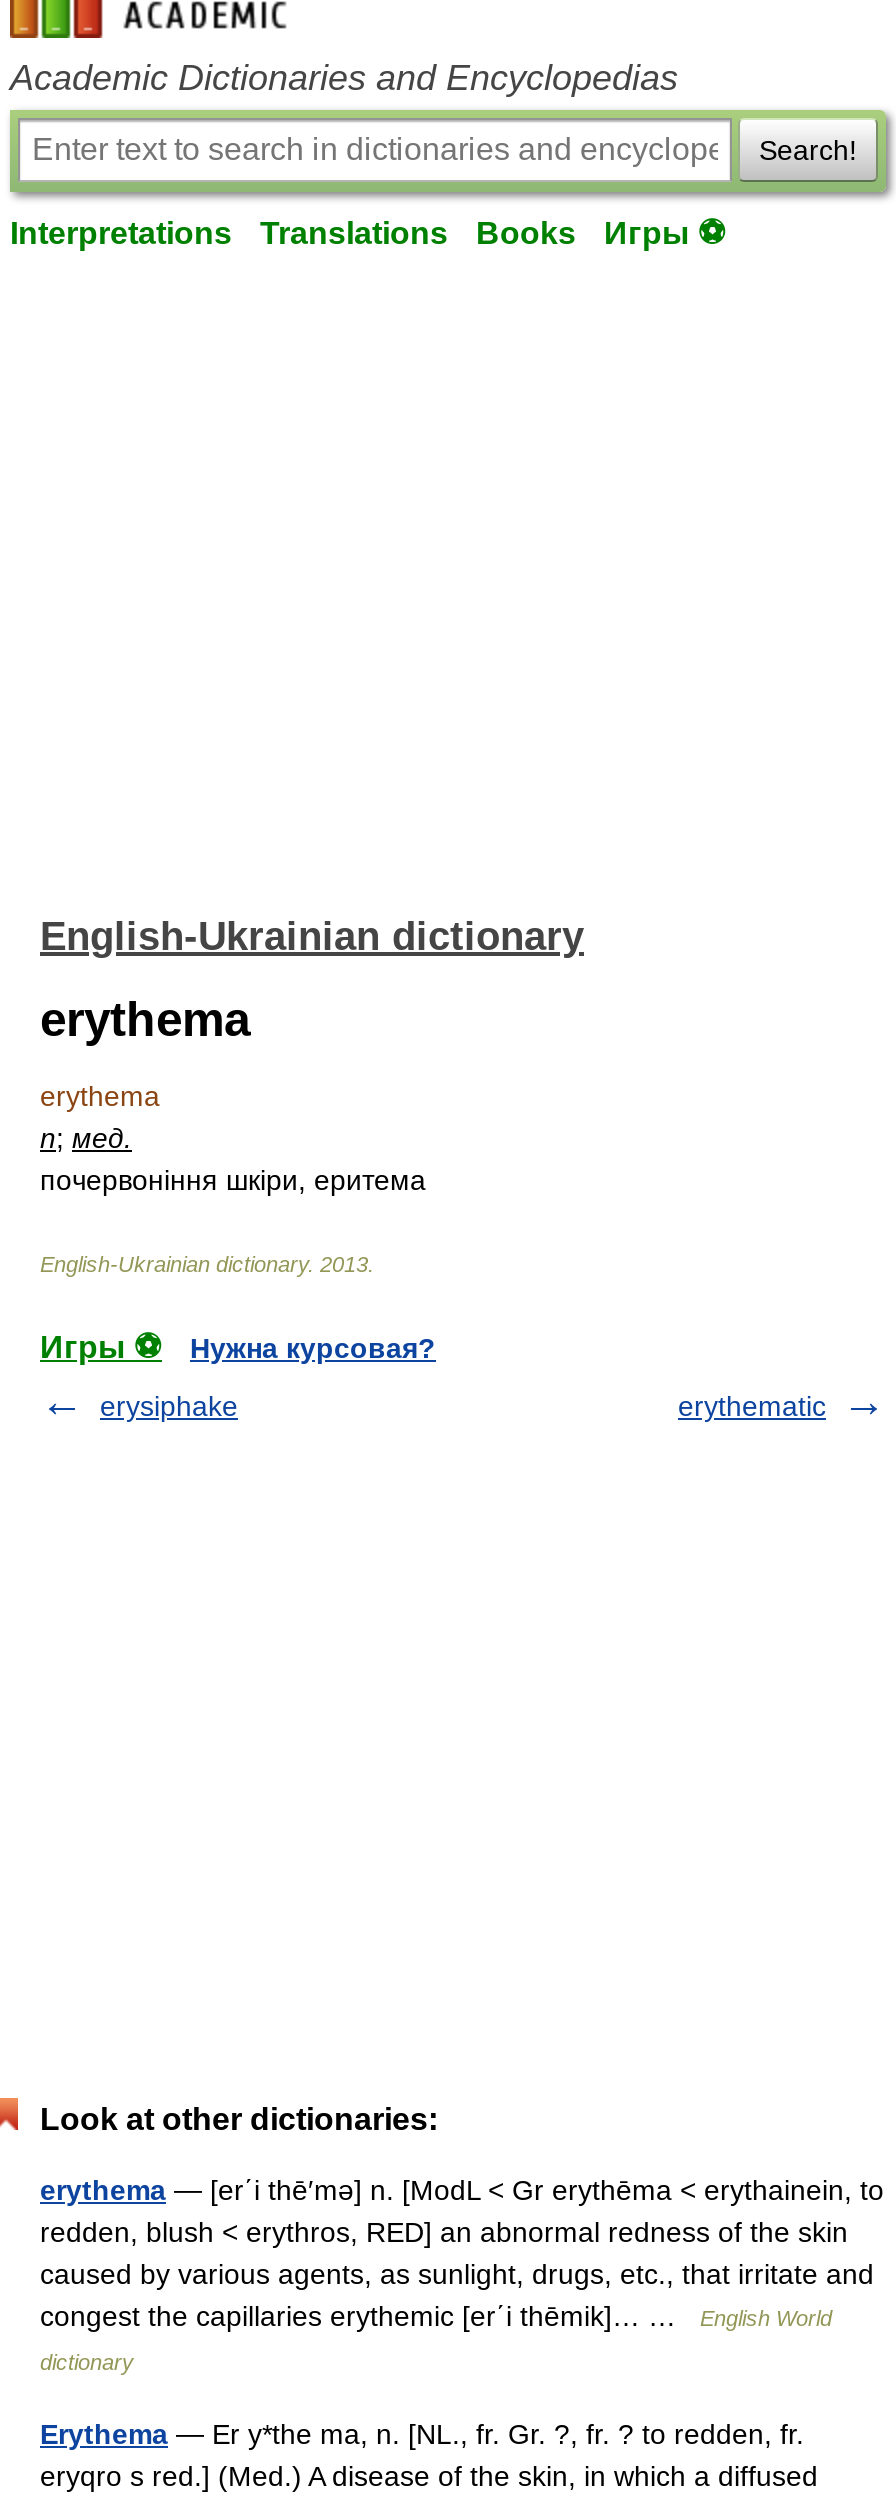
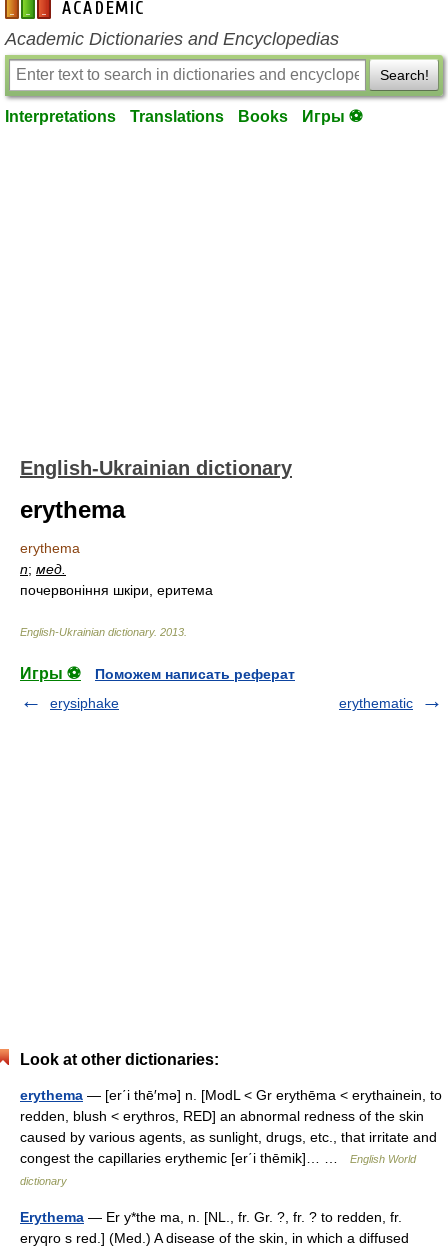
- Нужна курсовая?
+ Поможем написать реферат
